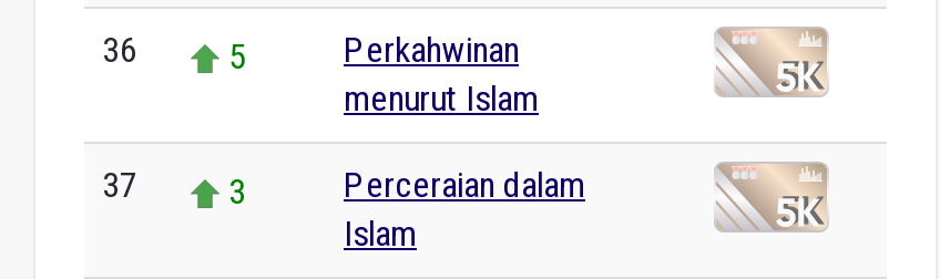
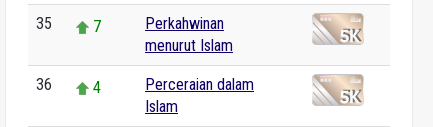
- 36
+ 35

- 5
+ 7

- 37
+ 36

- 3
+ 4
